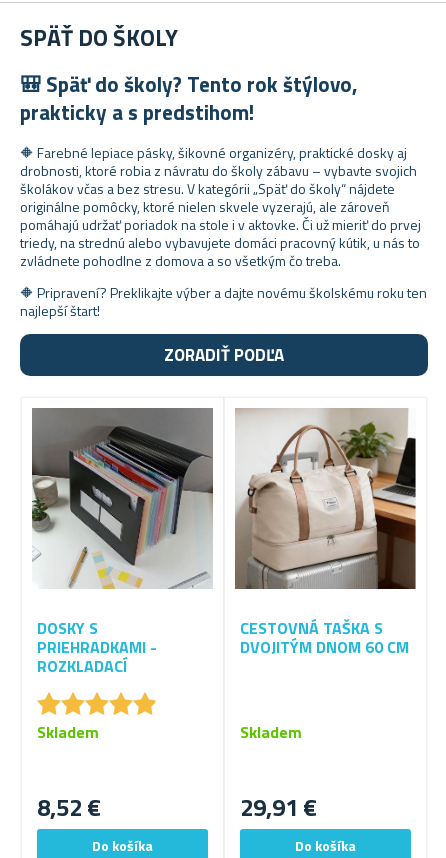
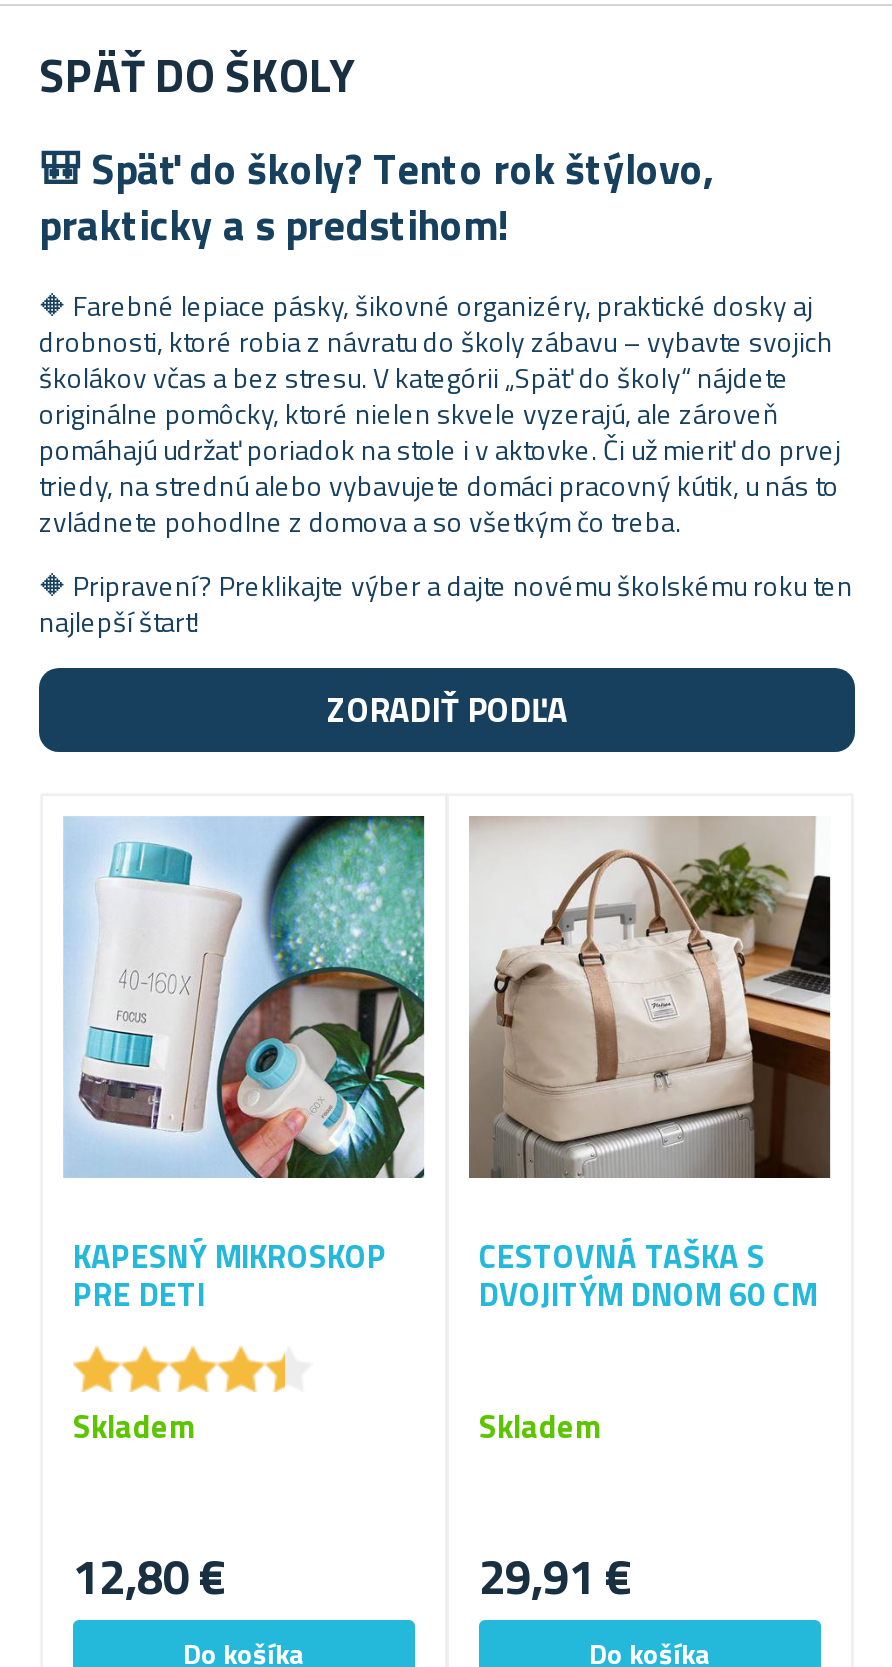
- [image]
- DOSKY S
- PRIEHRADKAMI -
- ROZKLADACÍ
+ [image]
+ KAPESNÝ MIKROSKOP
+ PRE DETI

- 8,52 €
+ 12,80 €
